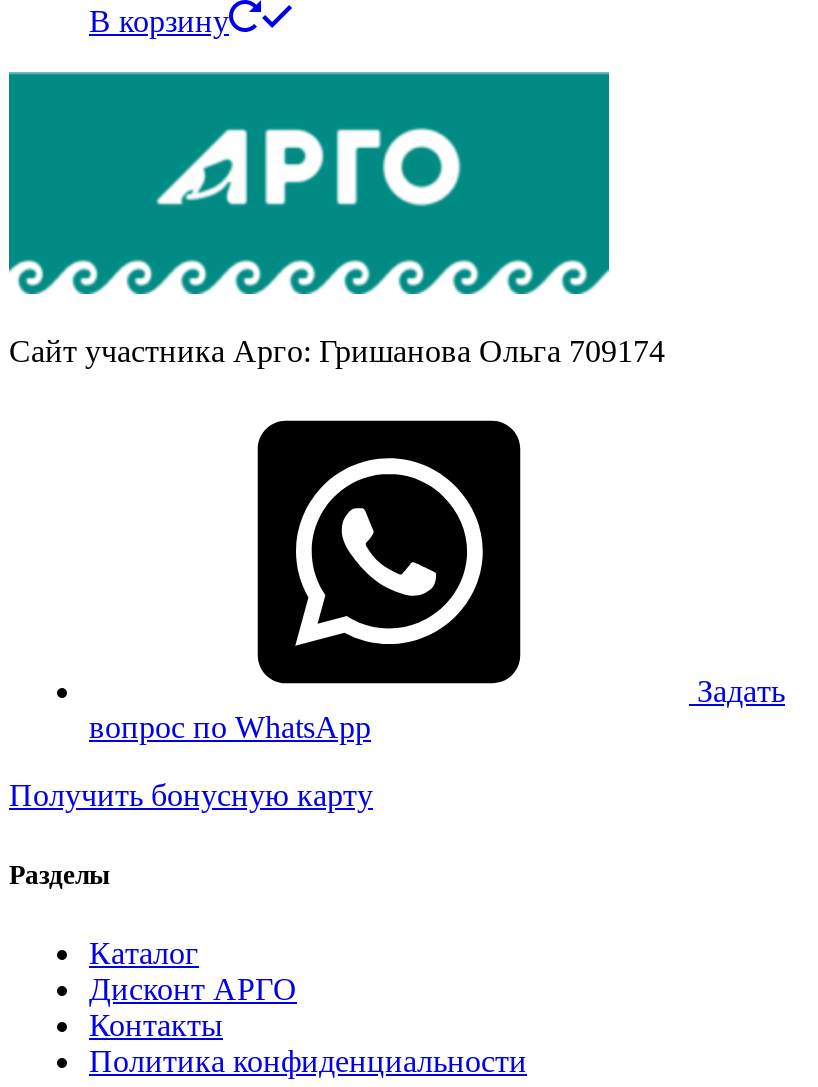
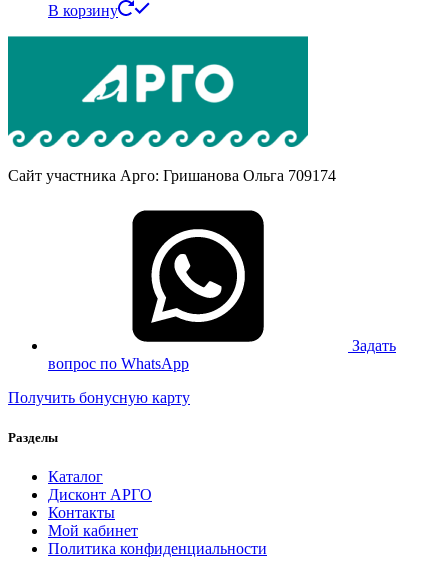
+ Мой кабинет
